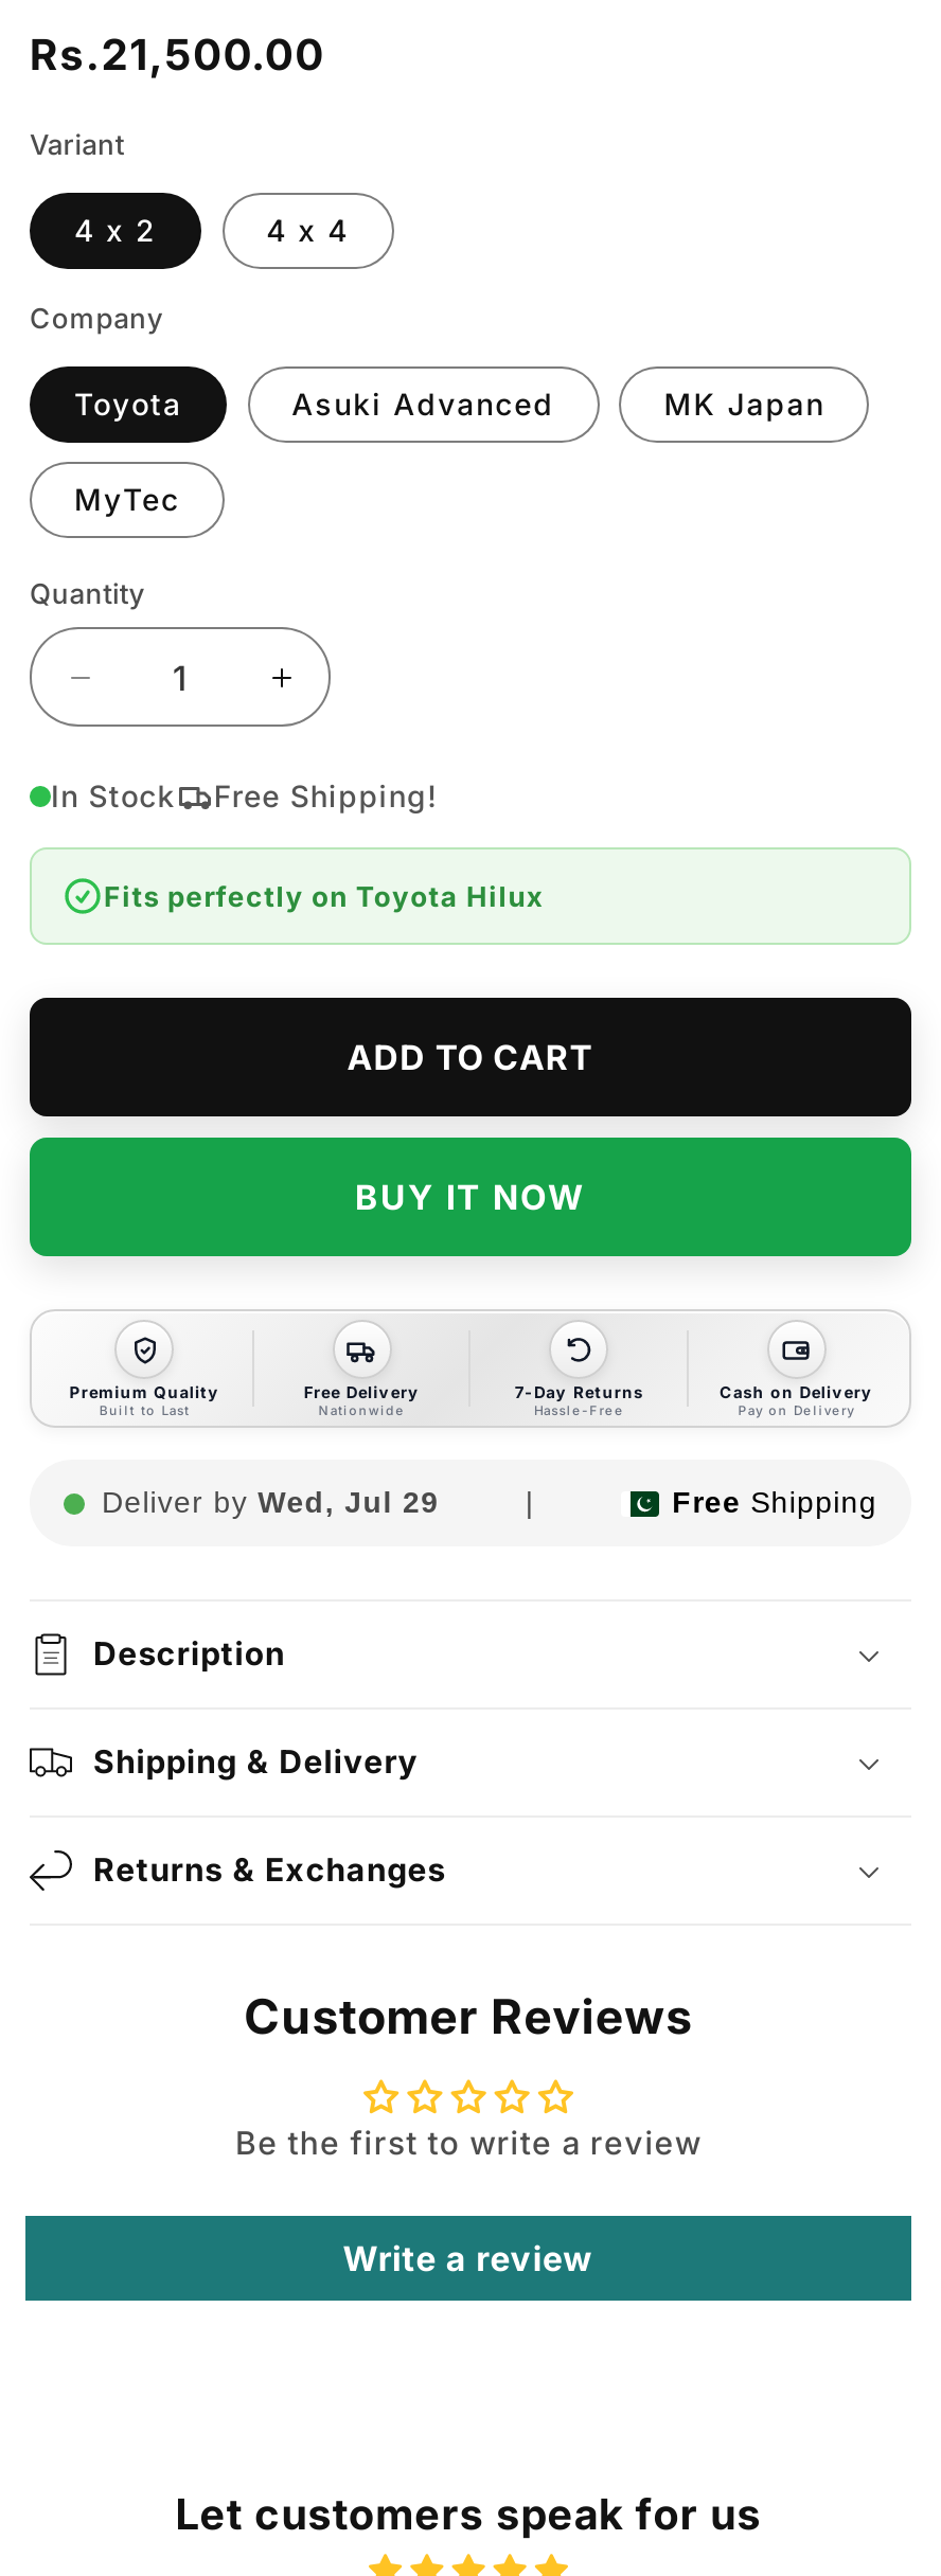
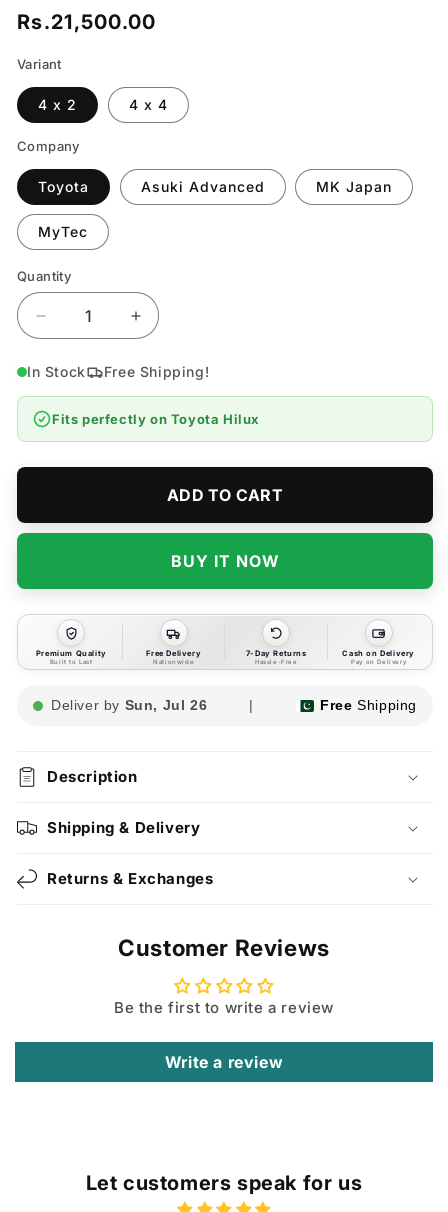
- Deliver by Wed, Jul 29
+ Deliver by Sun, Jul 26
